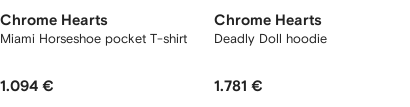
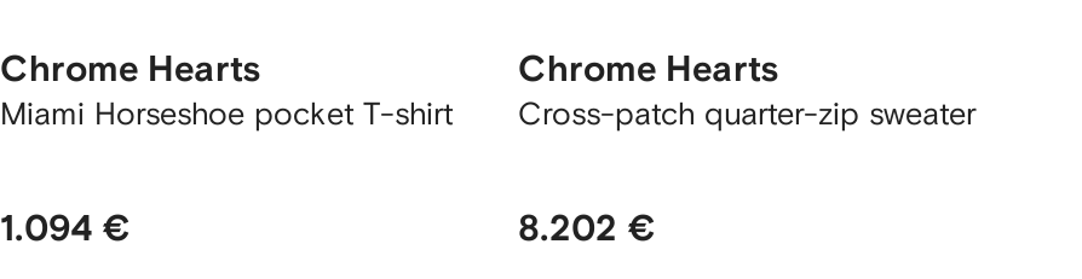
- Deadly Doll hoodie
+ Cross-patch quarter-zip sweater

- 1.781 €
+ 8.202 €
